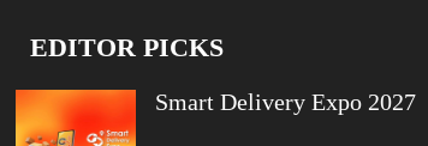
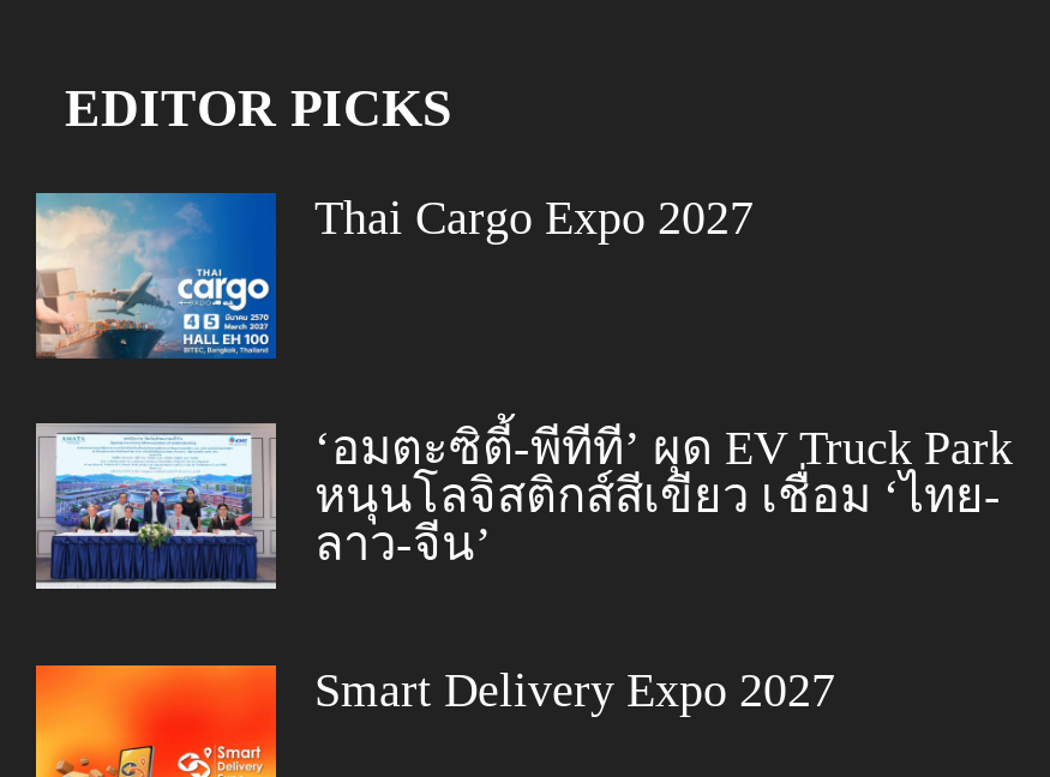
+ [image]
+ Thai Cargo Expo 2027

+ [image]
+ ‘อมตะซิตี้-พีทีที’ ผุด EV Truck Park
+ หนุนโลจิสติกส์สีเขียว เชื่อม ‘ไทย-
+ ลาว-จีน’
